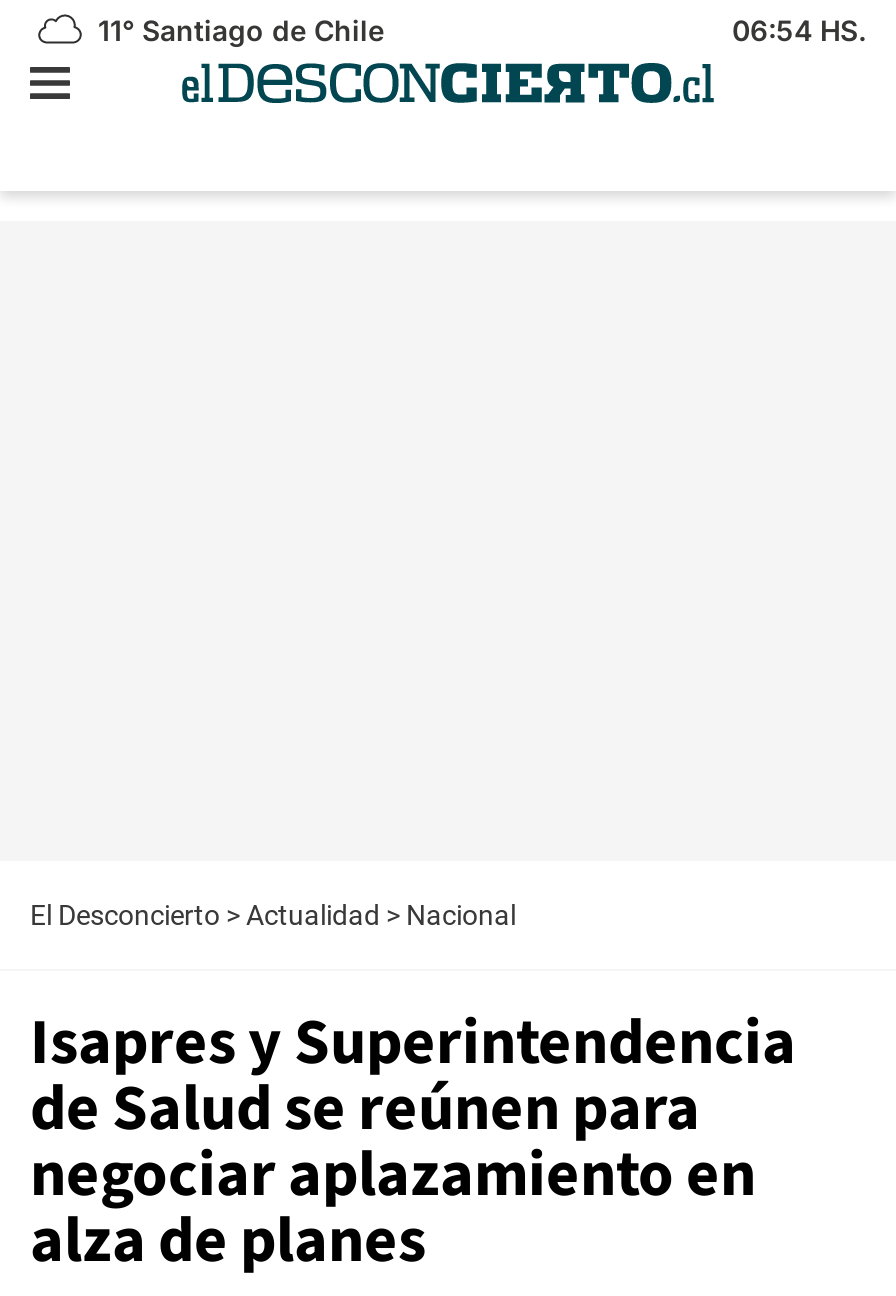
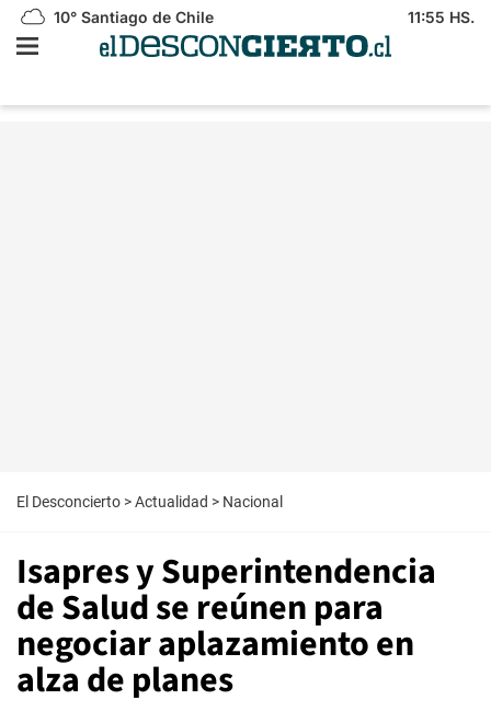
- 11° Santiago de Chile
+ 10° Santiago de Chile

- 06:54 HS.
+ 11:55 HS.
